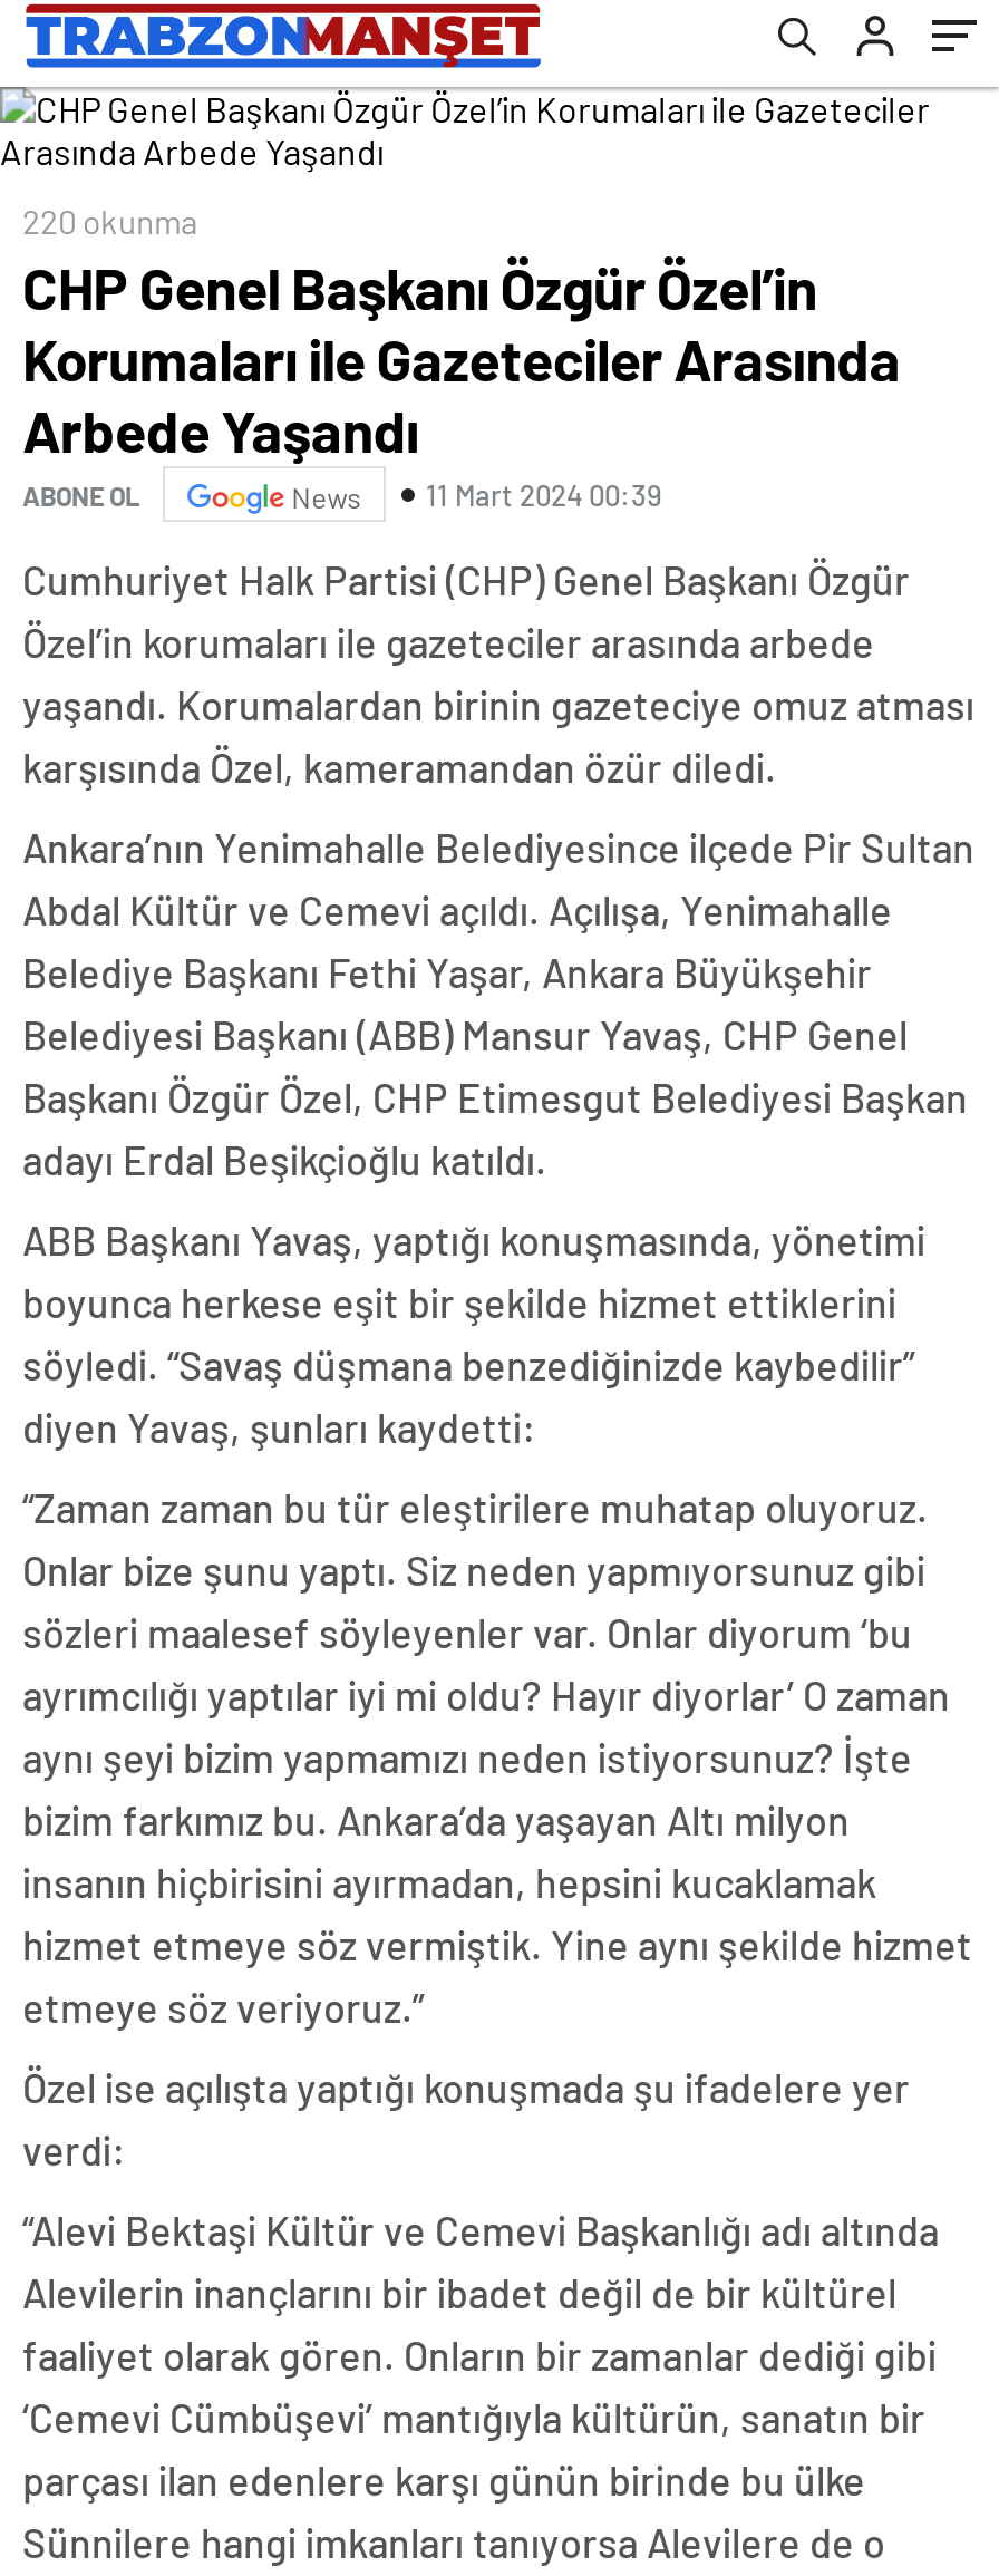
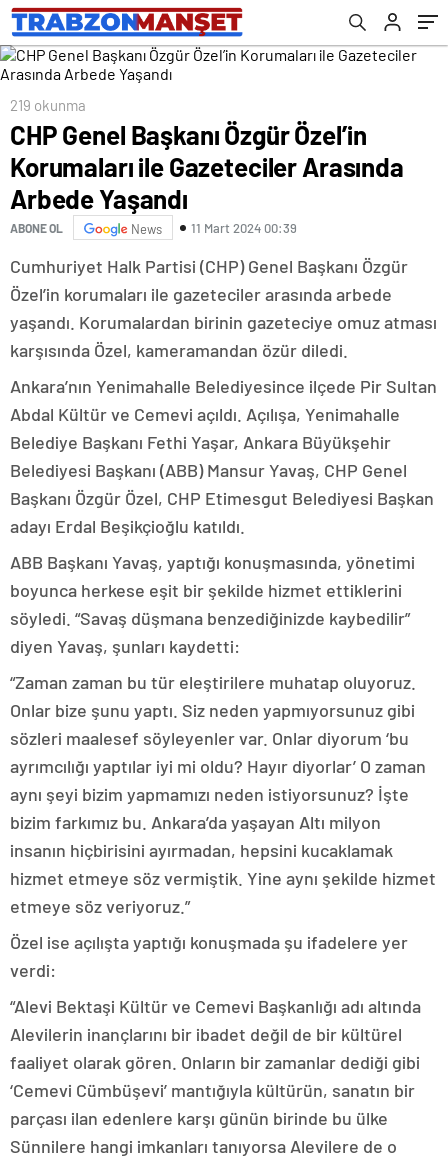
- 220 okunma
+ 219 okunma
